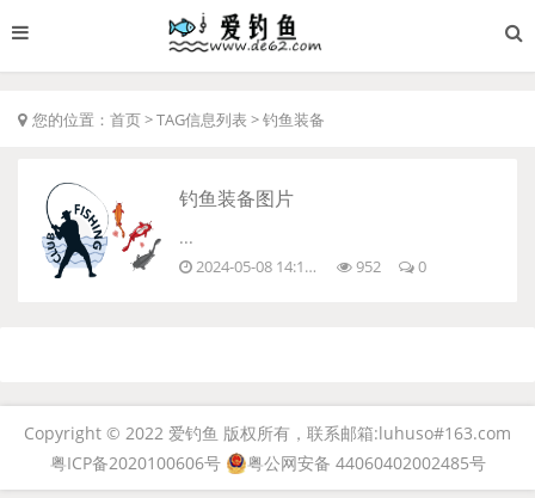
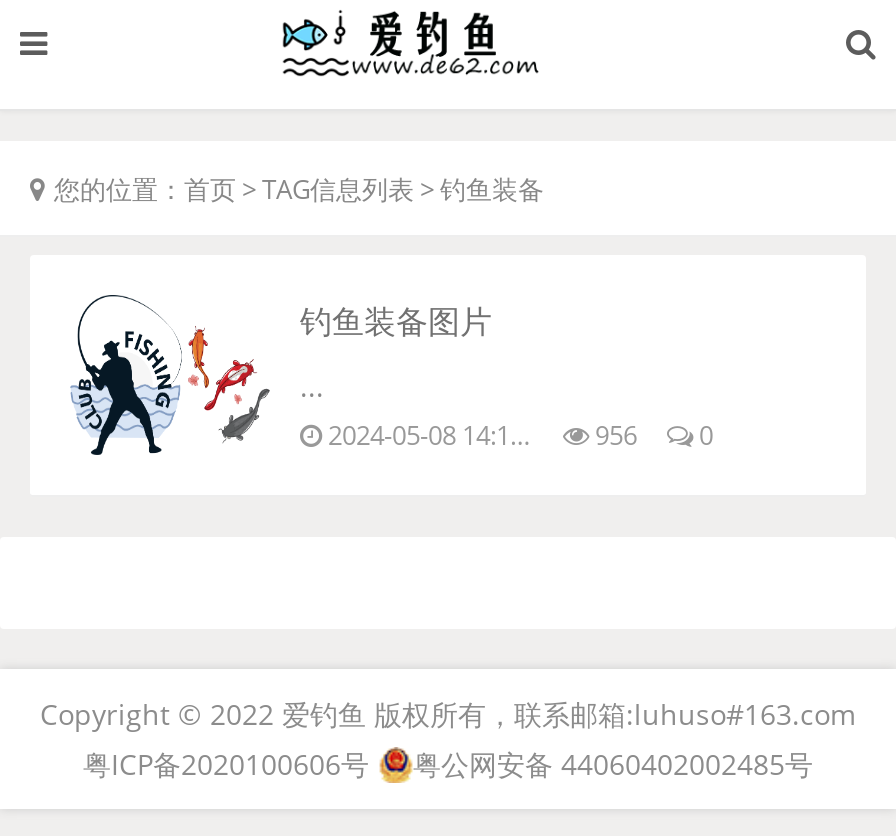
- 952 0
+ 956 0
